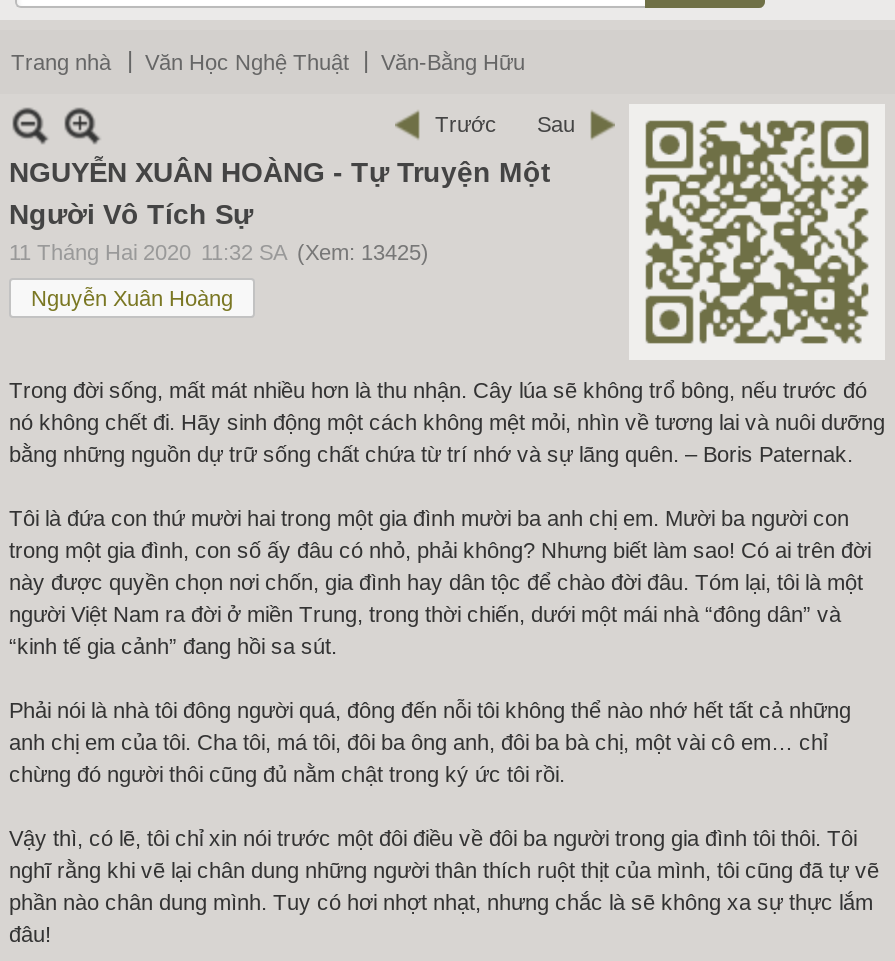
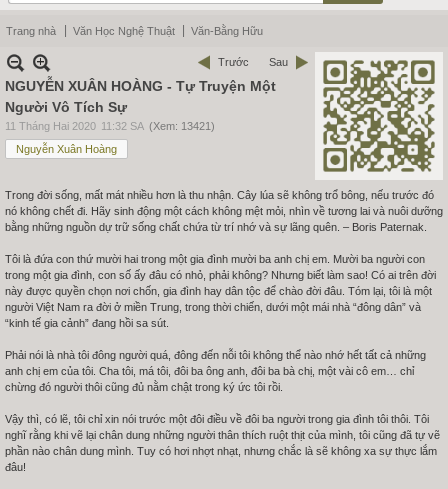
- 11 Tháng Hai 2020 11:32 SA (Xem: 13425)
+ 11 Tháng Hai 2020 11:32 SA (Xem: 13421)
